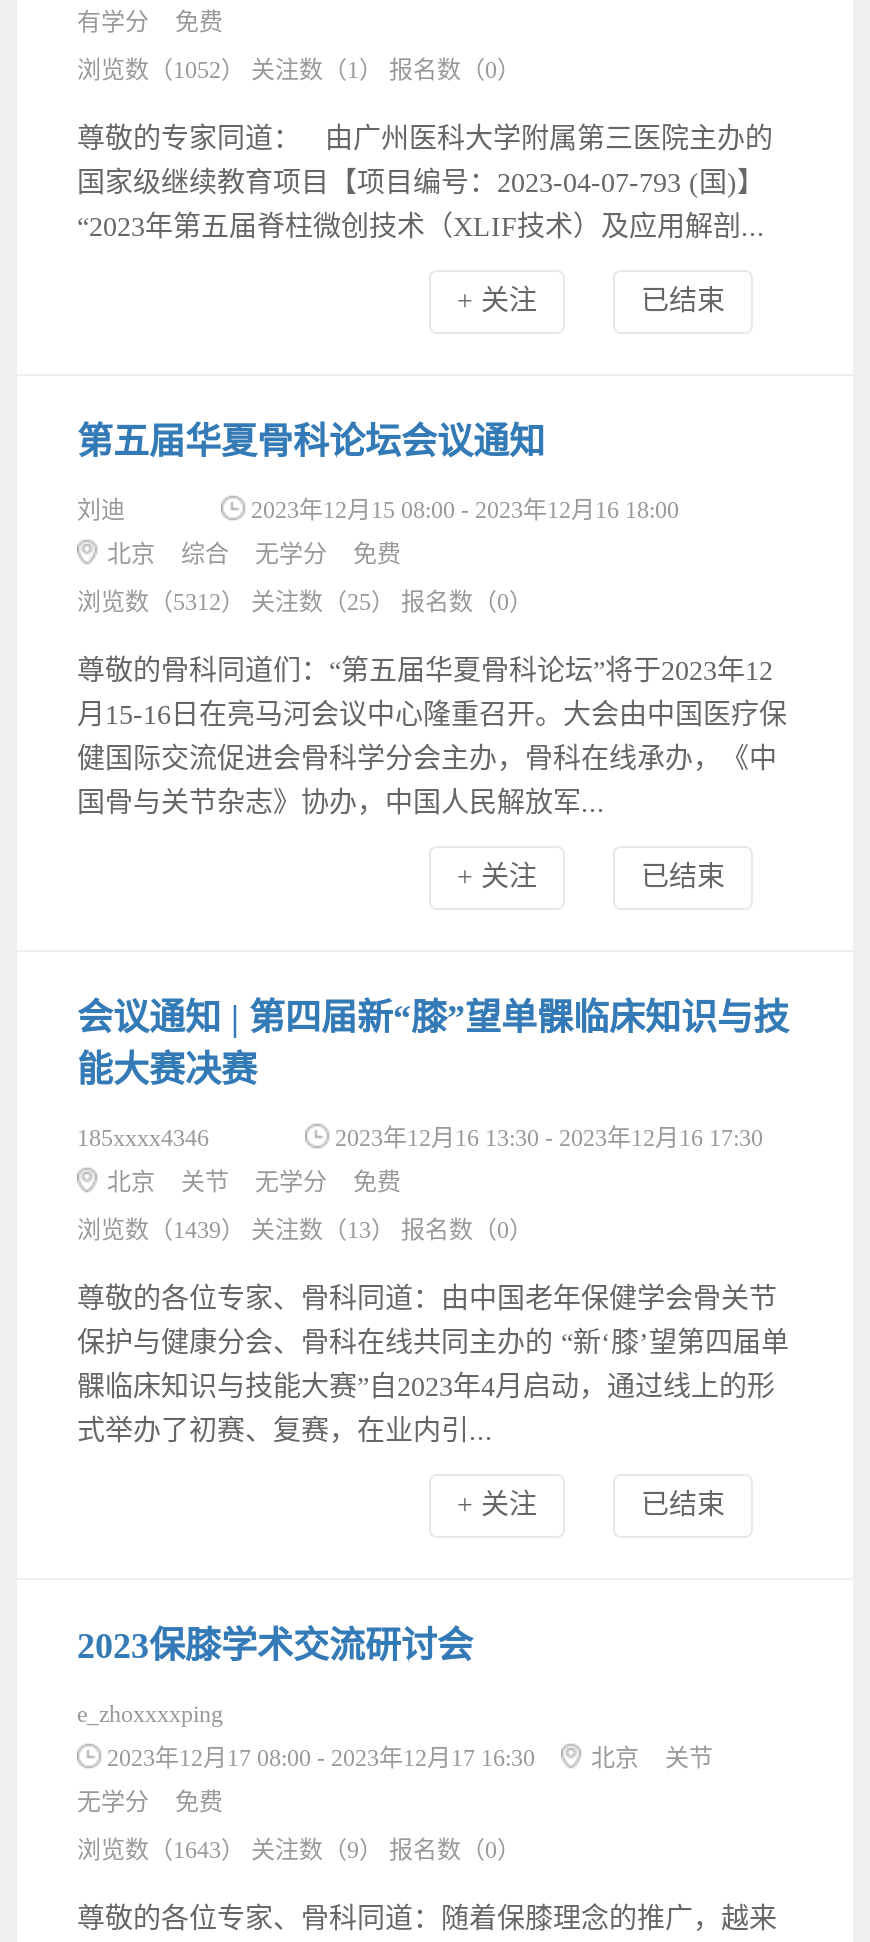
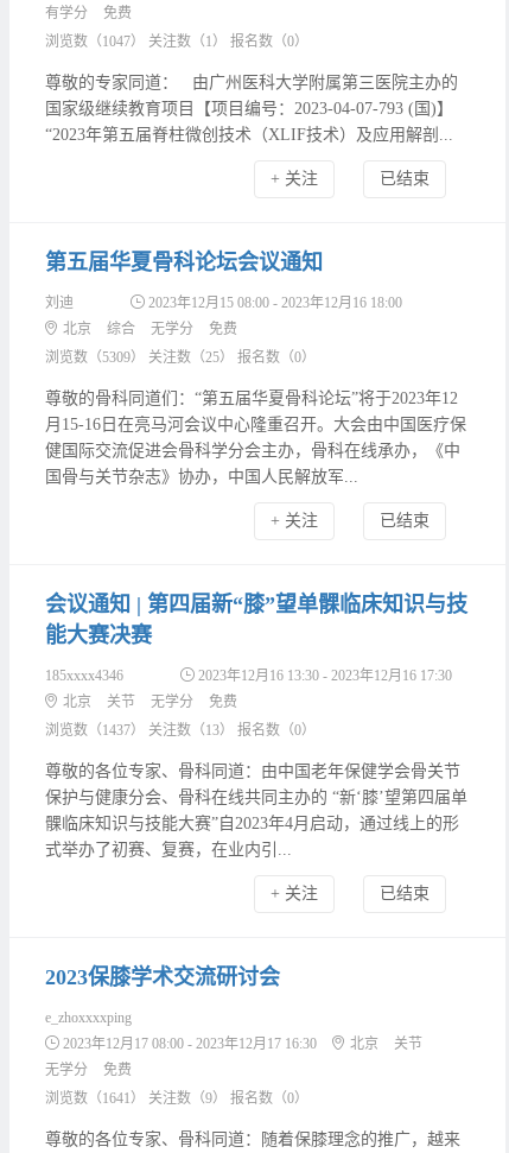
- 浏览数（1052） 关注数（1） 报名数（0）
+ 浏览数（1047） 关注数（1） 报名数（0）

- 浏览数（5312） 关注数（25） 报名数（0）
+ 浏览数（5309） 关注数（25） 报名数（0）

- 浏览数（1439） 关注数（13） 报名数（0）
+ 浏览数（1437） 关注数（13） 报名数（0）

- 浏览数（1643） 关注数（9） 报名数（0）
+ 浏览数（1641） 关注数（9） 报名数（0）
